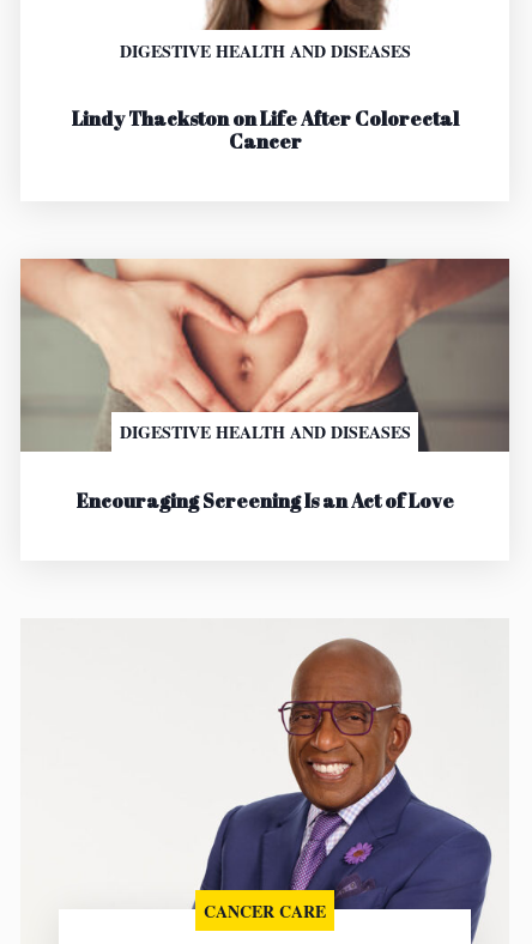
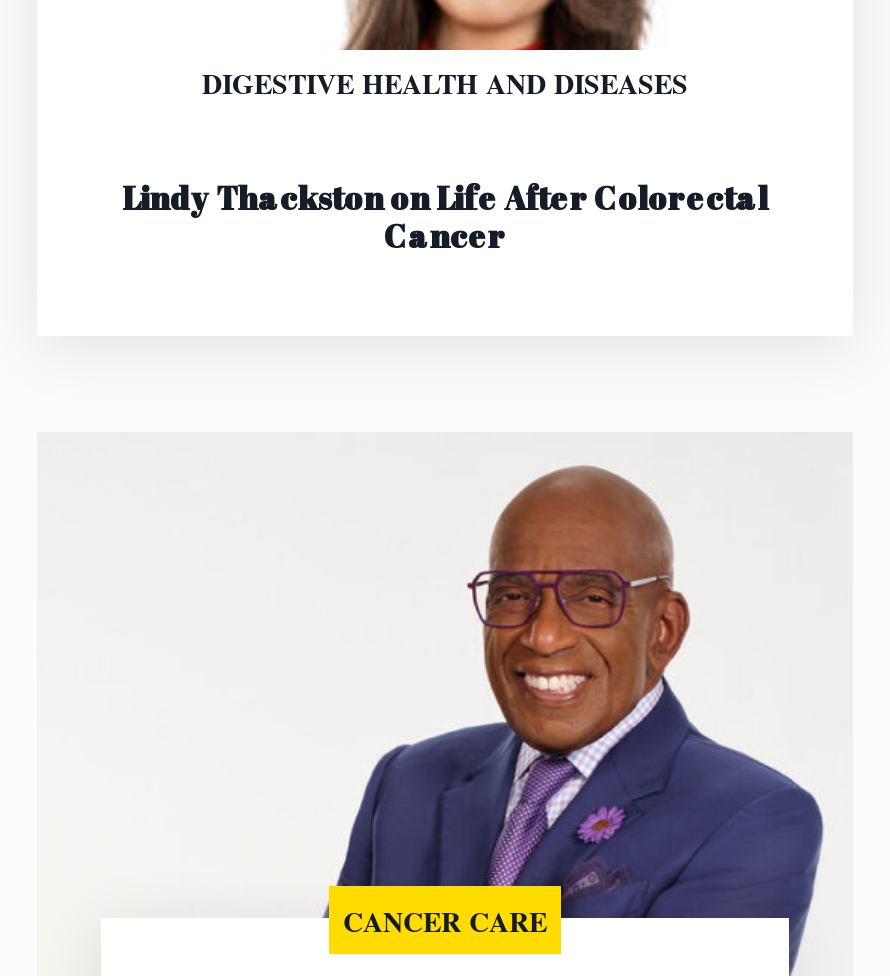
- [image]
- DIGESTIVE HEALTH AND DISEASES
- Encouraging Screening Is an Act of Love
